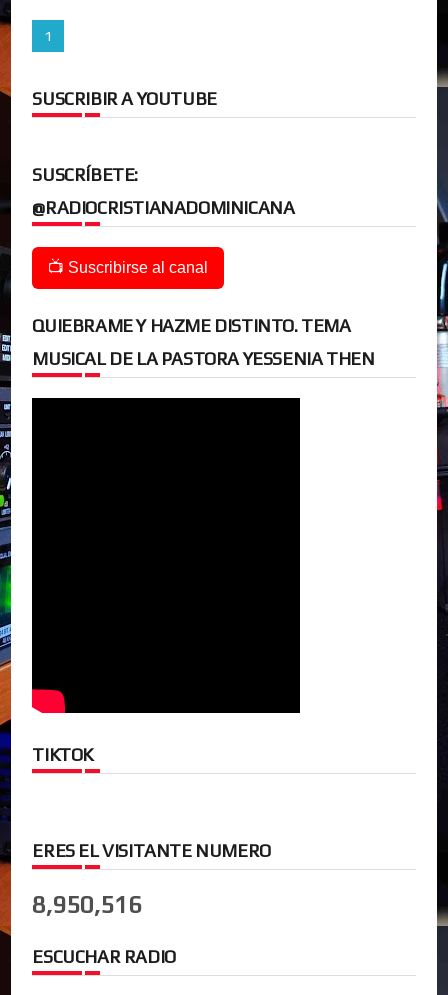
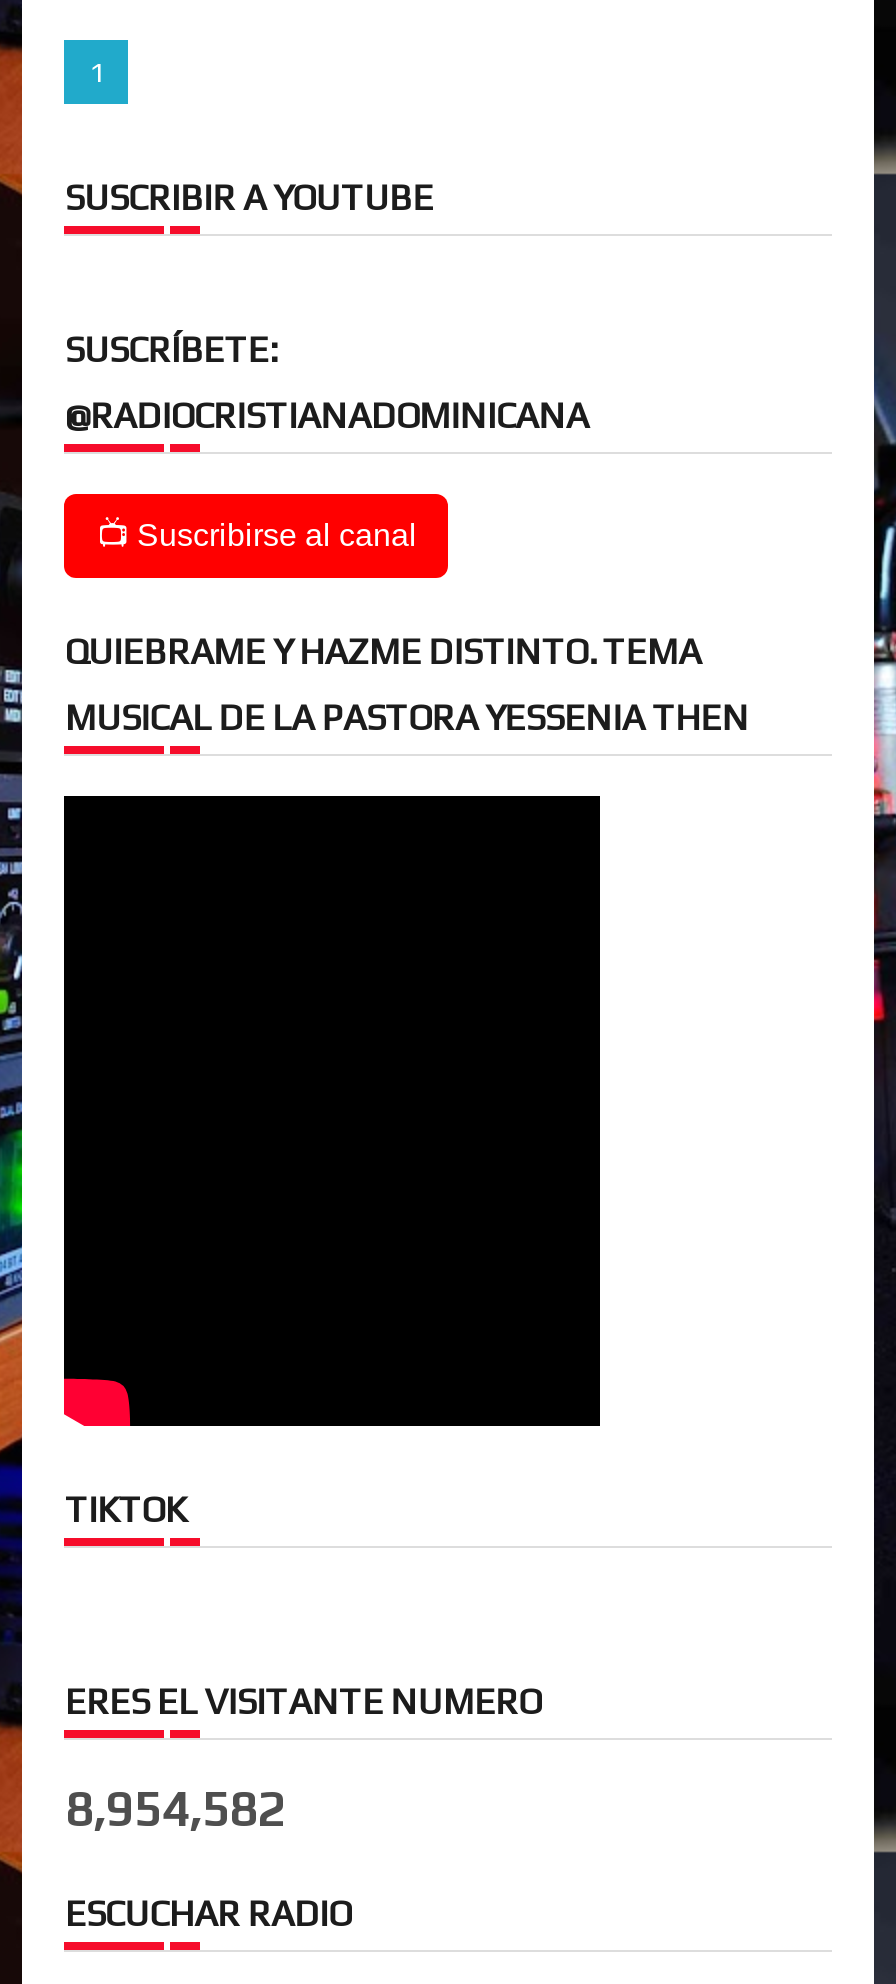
- 8,950,516
+ 8,954,582
